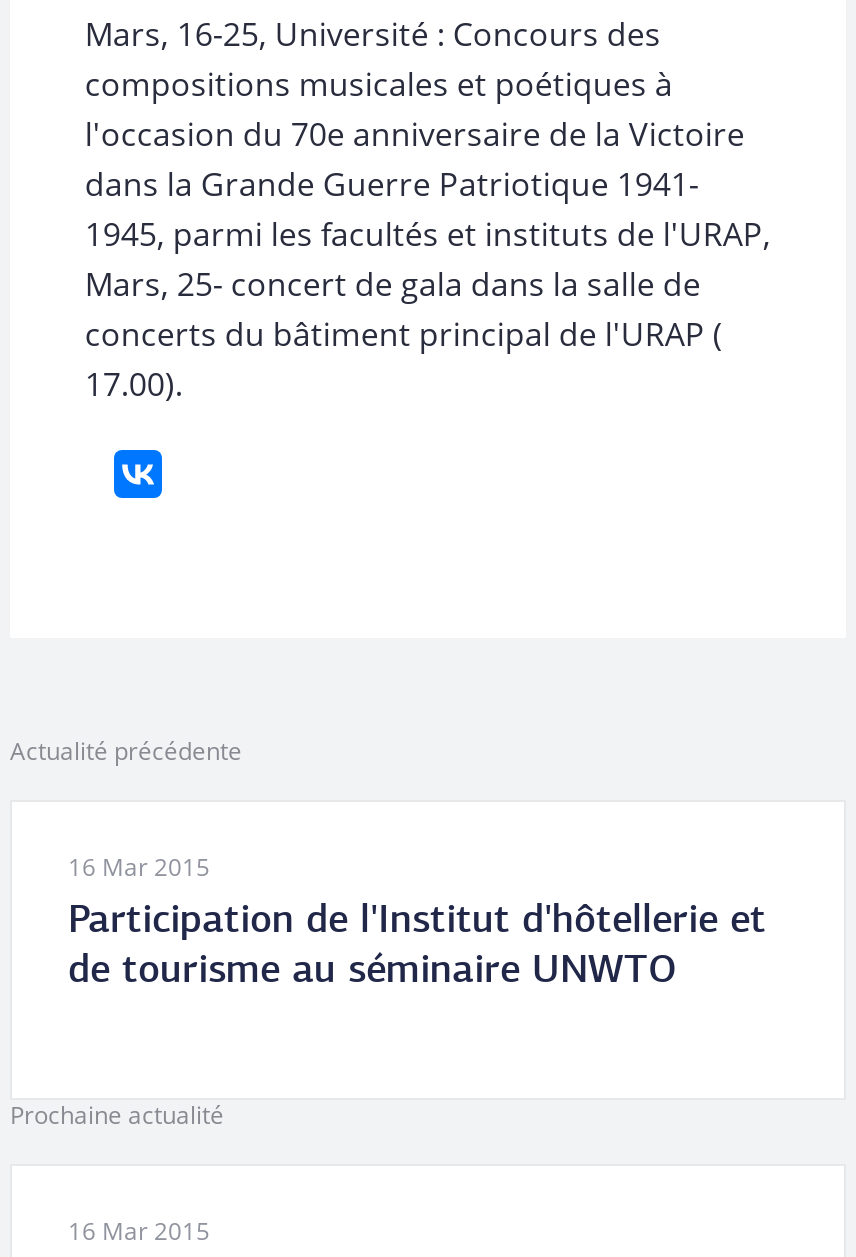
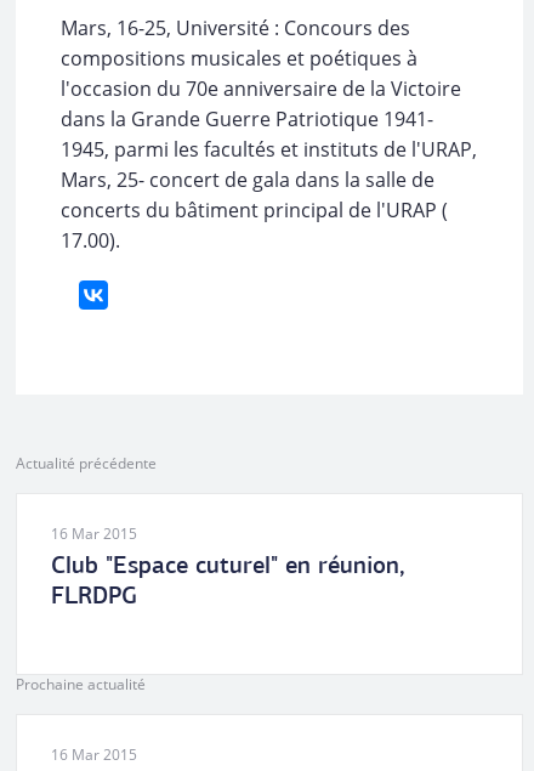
- Participation de l'Institut d'hôtellerie et
- de tourisme au séminaire UNWTO
+ Club "Espace cuturel" en réunion,
+ FLRDPG
